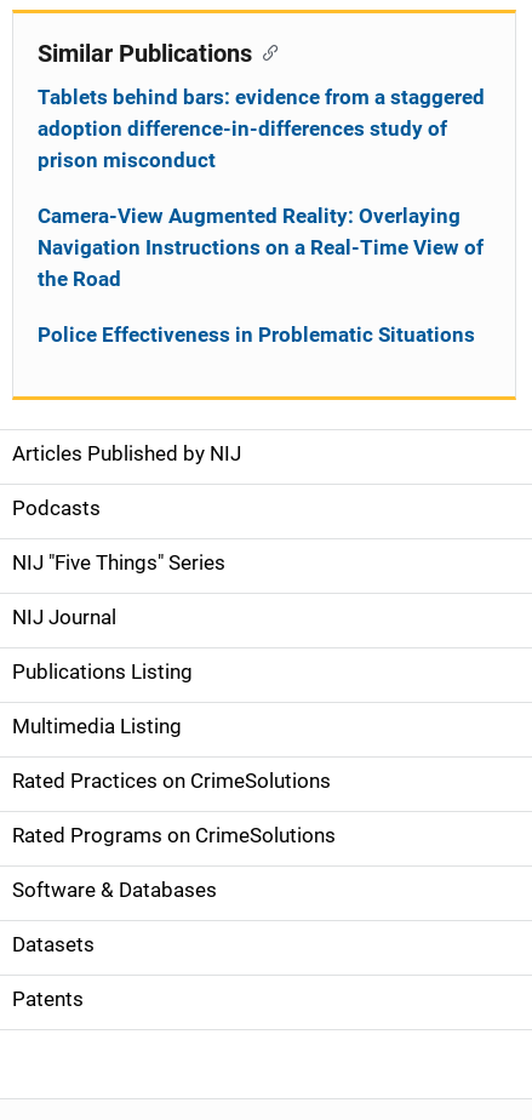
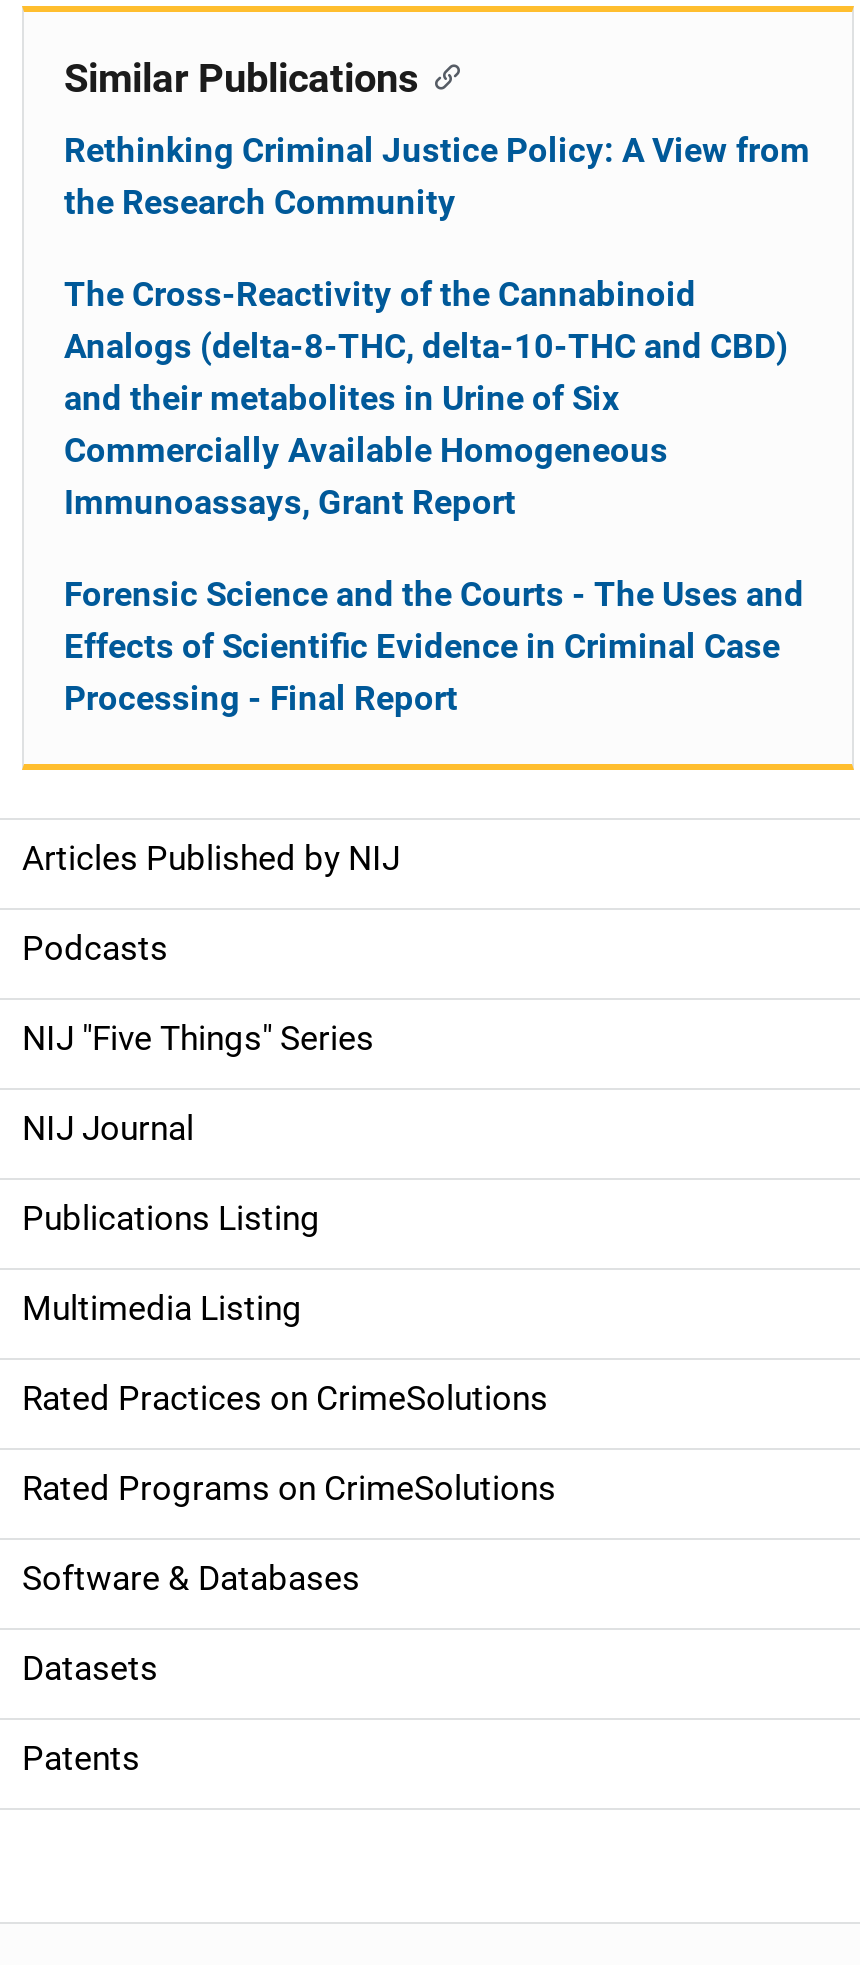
- Tablets behind bars: evidence from a staggered
- adoption difference-in-differences study of
- prison misconduct
+ Rethinking Criminal Justice Policy: A View from
+ the Research Community

- Camera-View Augmented Reality: Overlaying
- Navigation Instructions on a Real-Time View of
- the Road
+ The Cross-Reactivity of the Cannabinoid
+ Analogs (delta-8-THC, delta-10-THC and CBD)
+ and their metabolites in Urine of Six
+ Commercially Available Homogeneous
+ Immunoassays, Grant Report

- Police Effectiveness in Problematic Situations
+ Forensic Science and the Courts - The Uses and
+ Effects of Scientific Evidence in Criminal Case
+ Processing - Final Report
